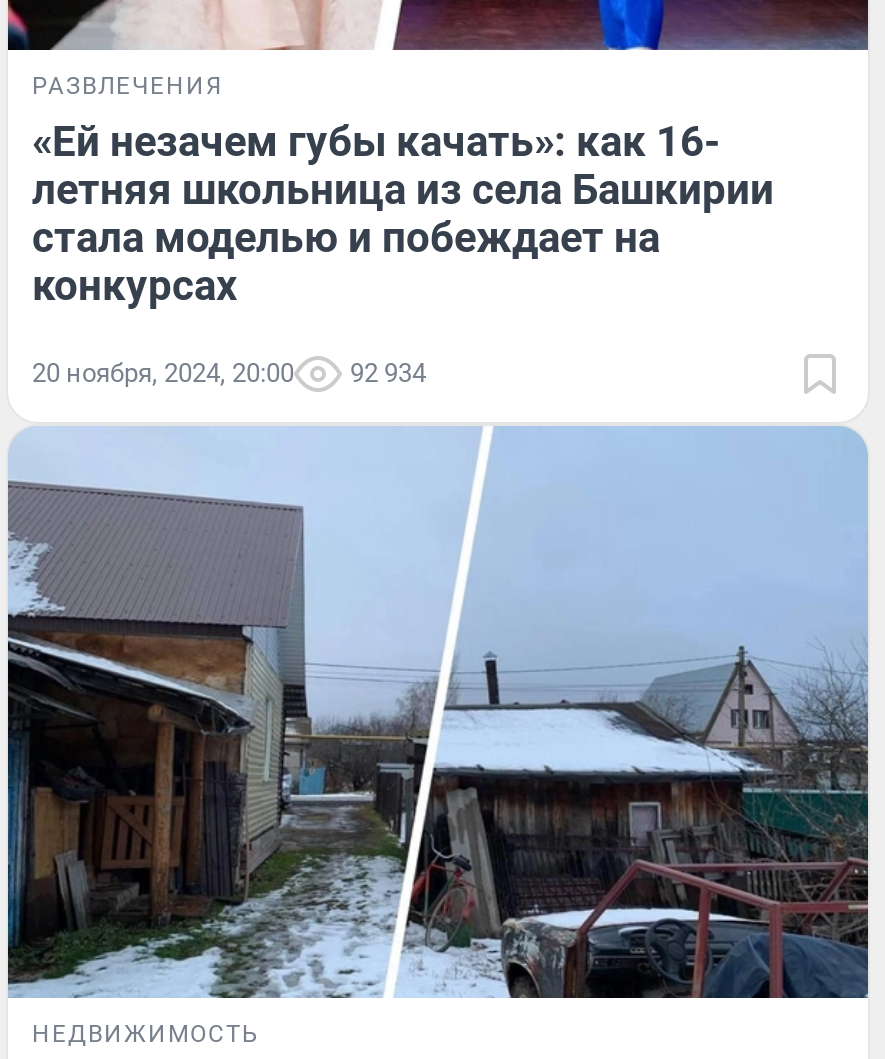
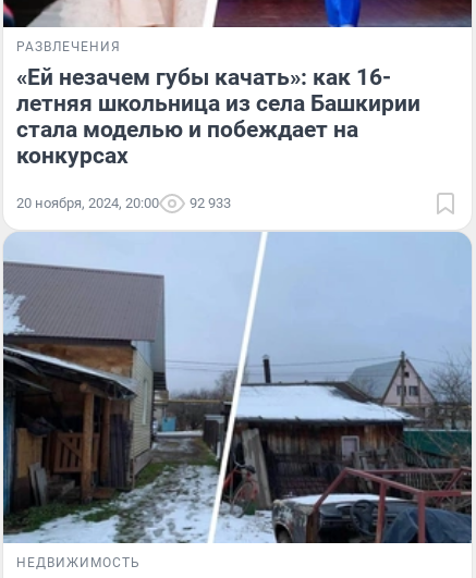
- 20 ноября, 2024, 20:00 92 934
+ 20 ноября, 2024, 20:00 92 933
